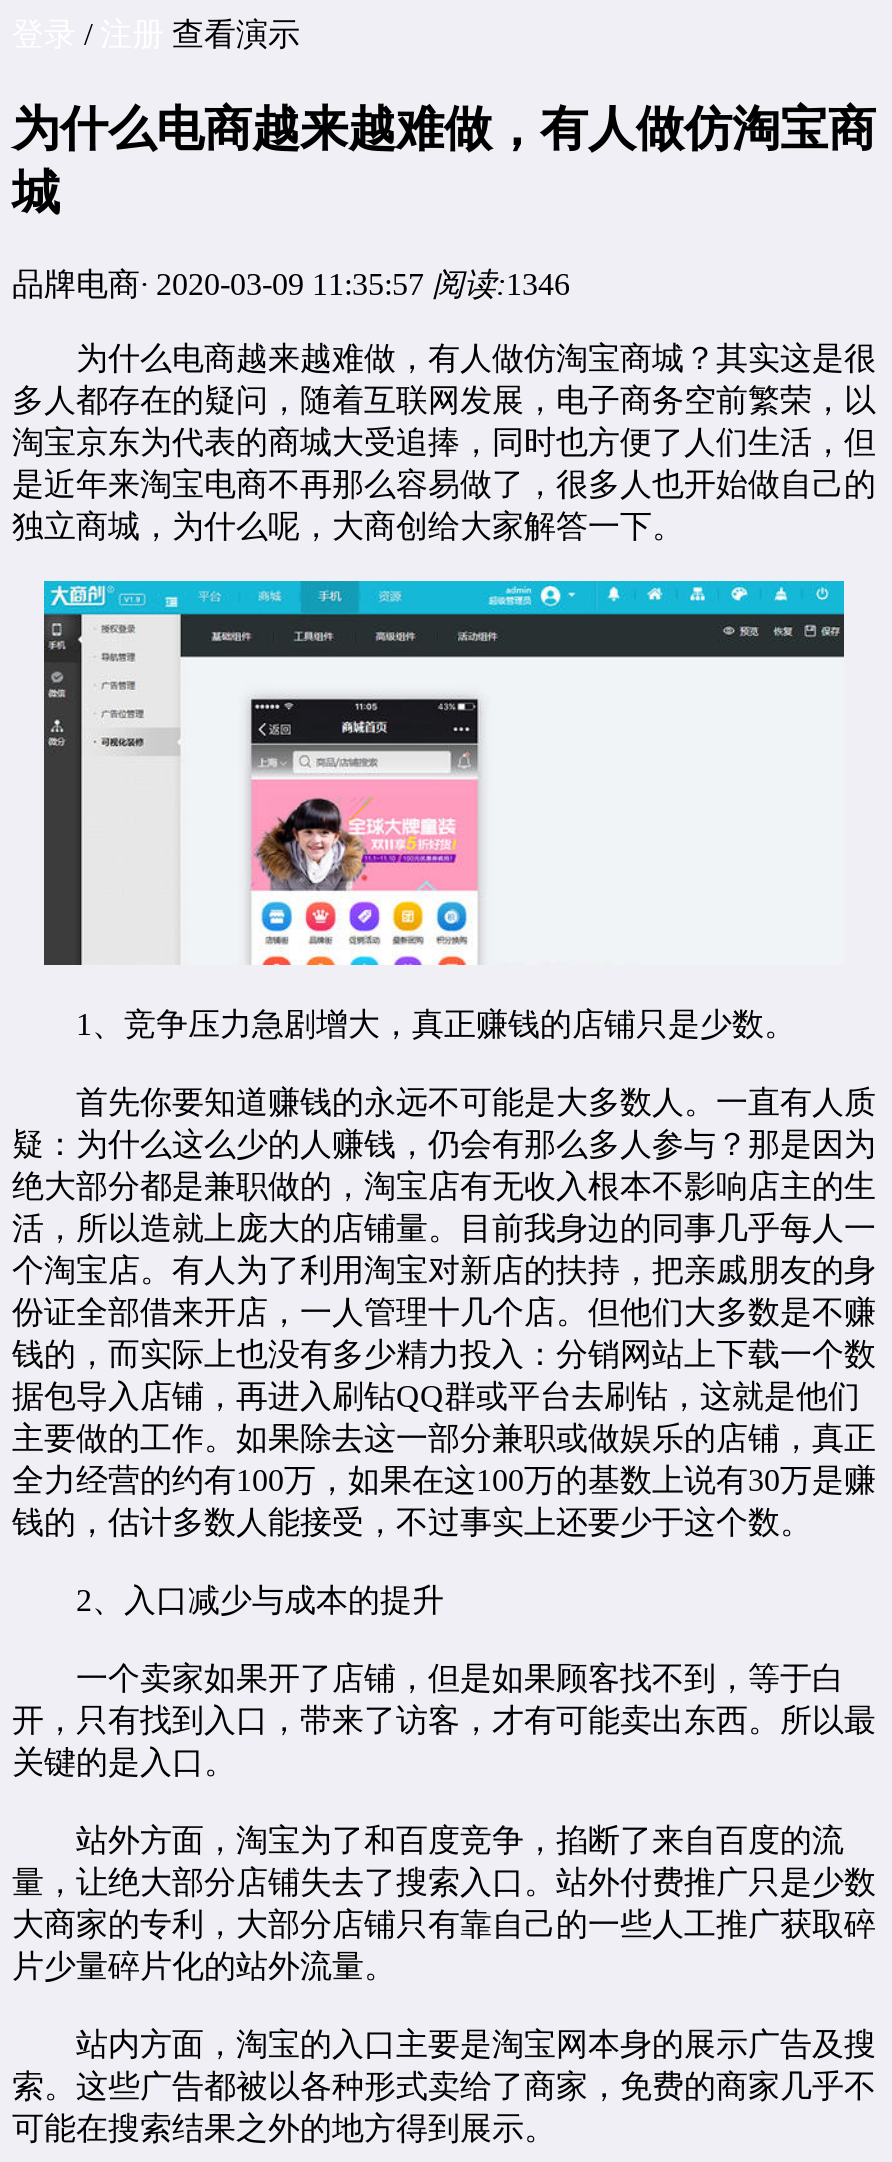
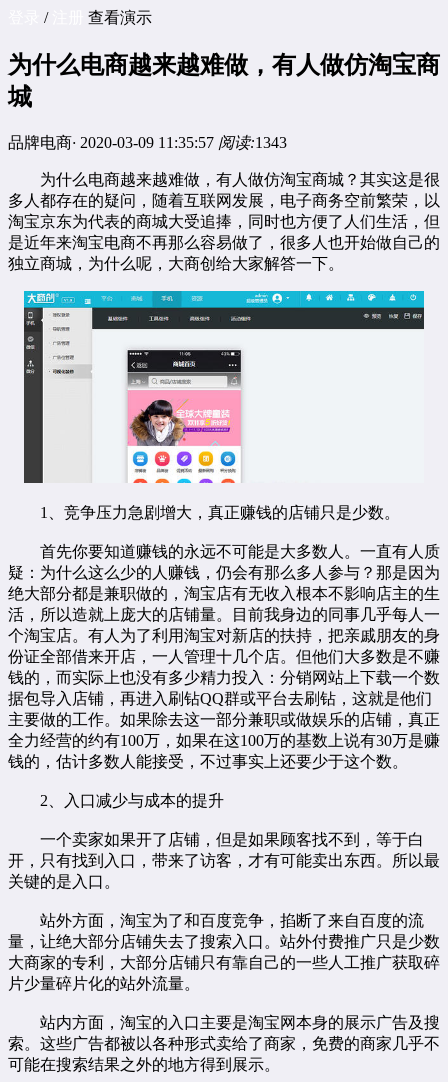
- 品牌电商· 2020-03-09 11:35:57 阅读:1346
+ 品牌电商· 2020-03-09 11:35:57 阅读:1343
